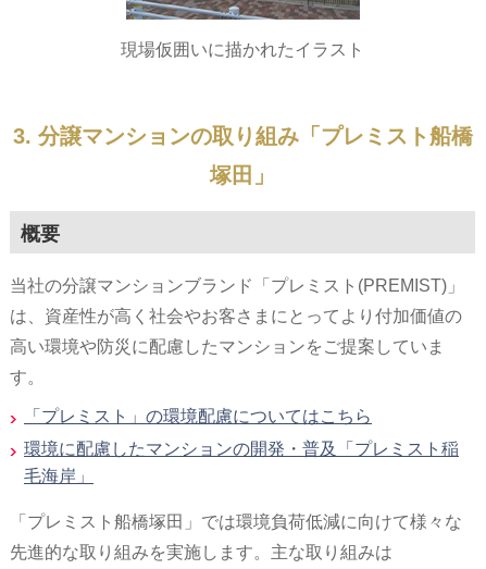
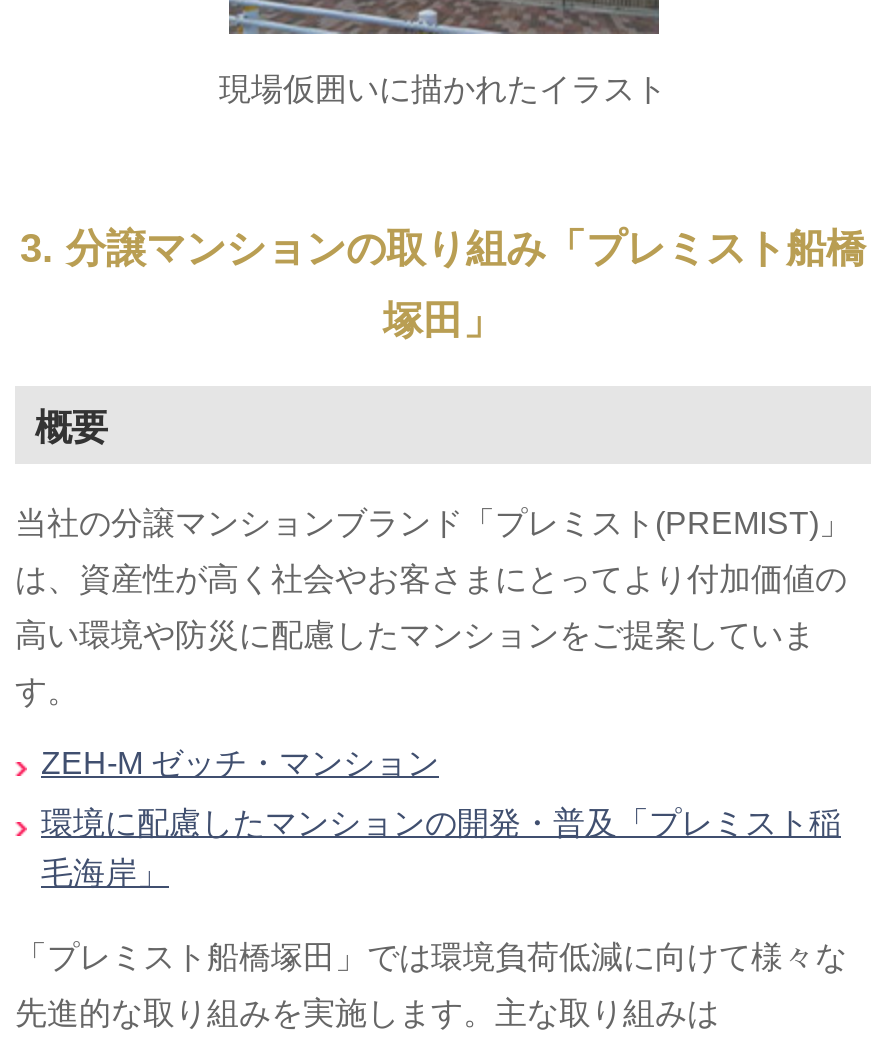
- 「プレミスト」の環境配慮についてはこちら
+ ZEH-M ゼッチ・マンション
